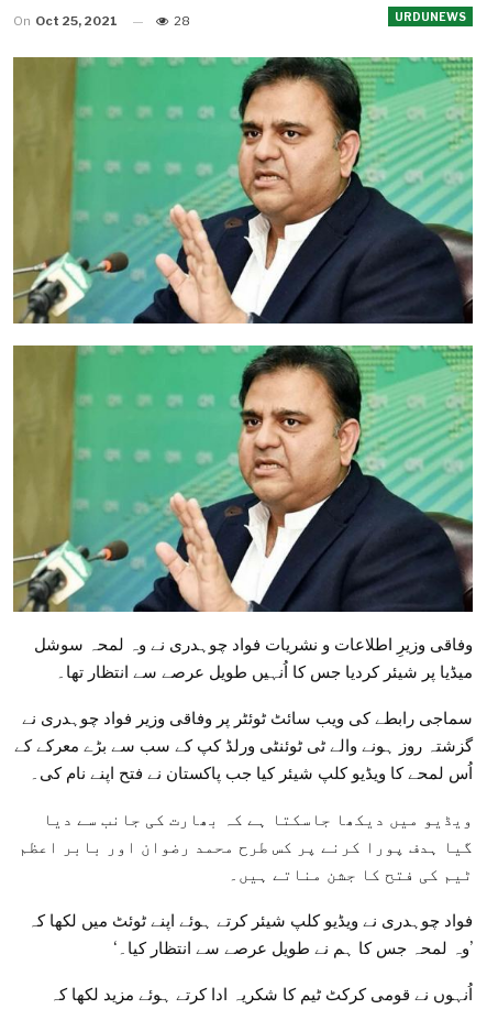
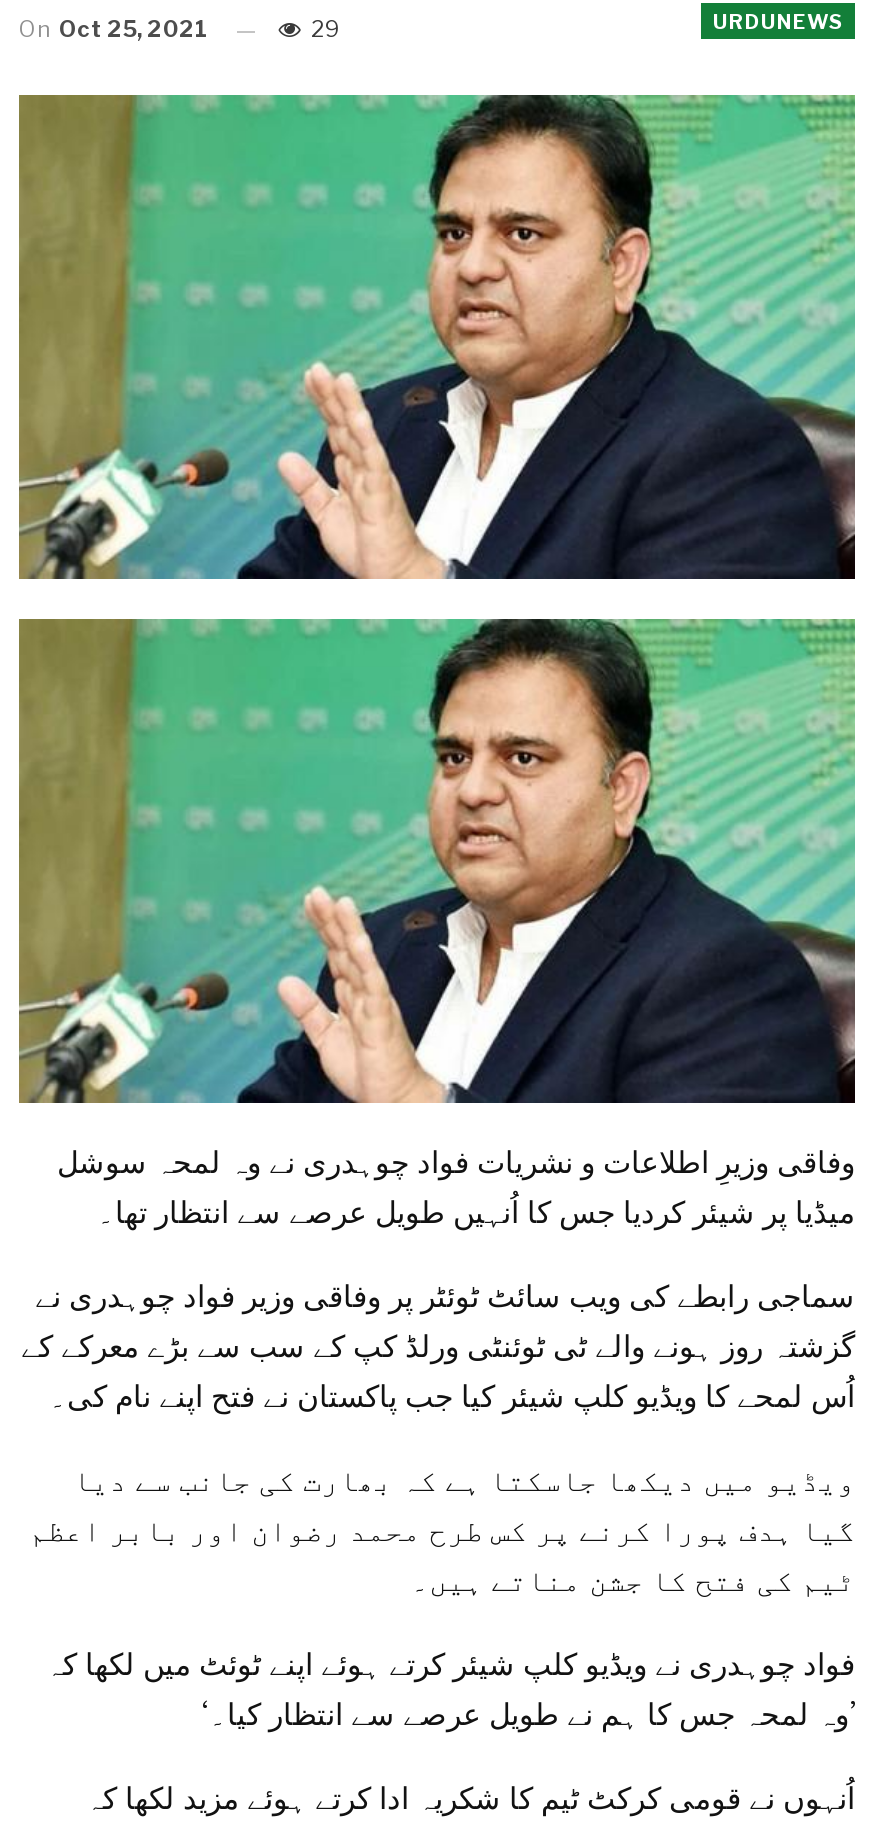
- 28
+ 29
